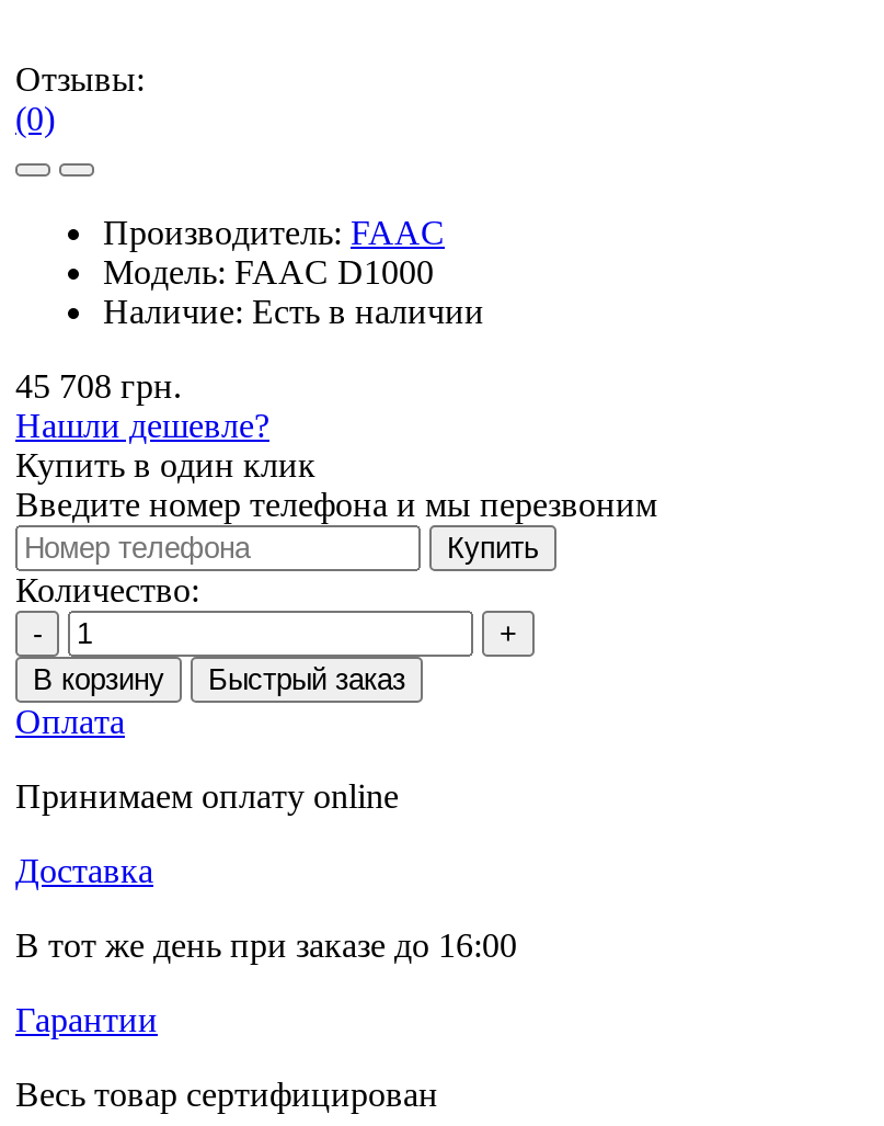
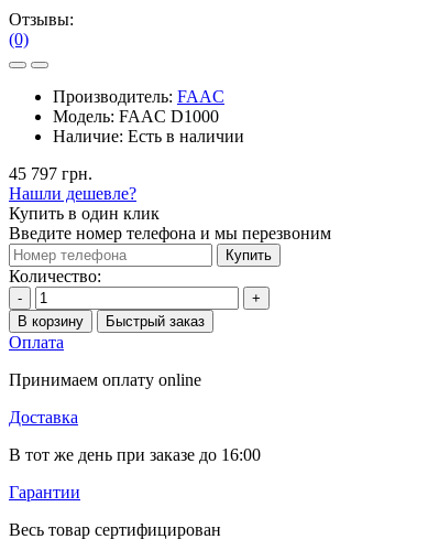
- 45 708 грн.
+ 45 797 грн.
